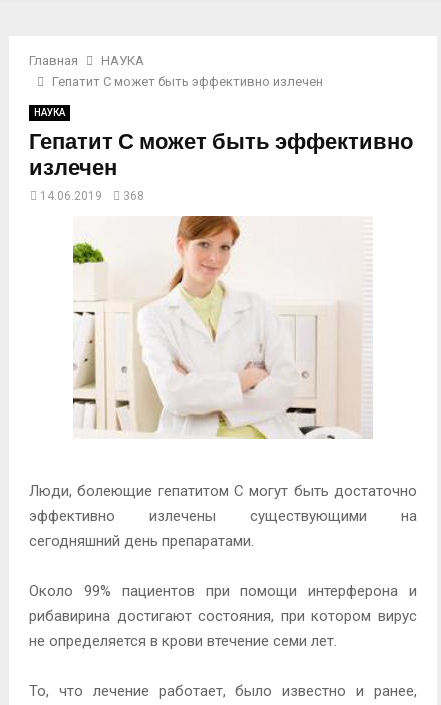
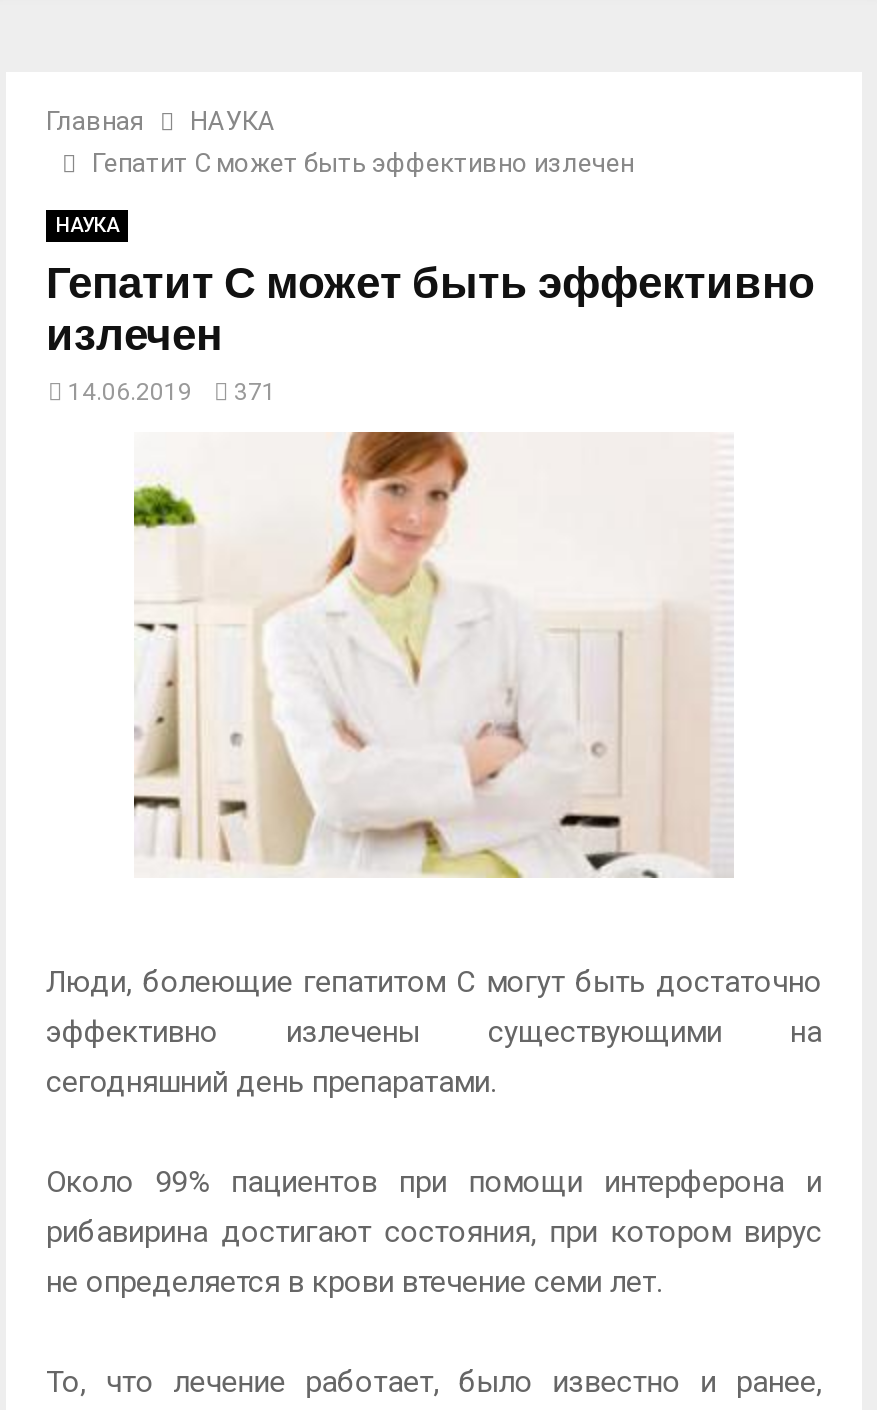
- 368
+ 371
